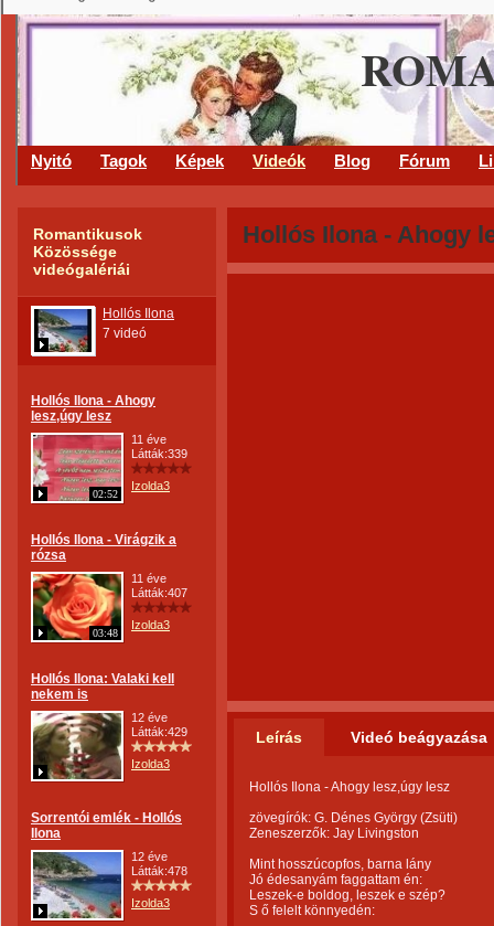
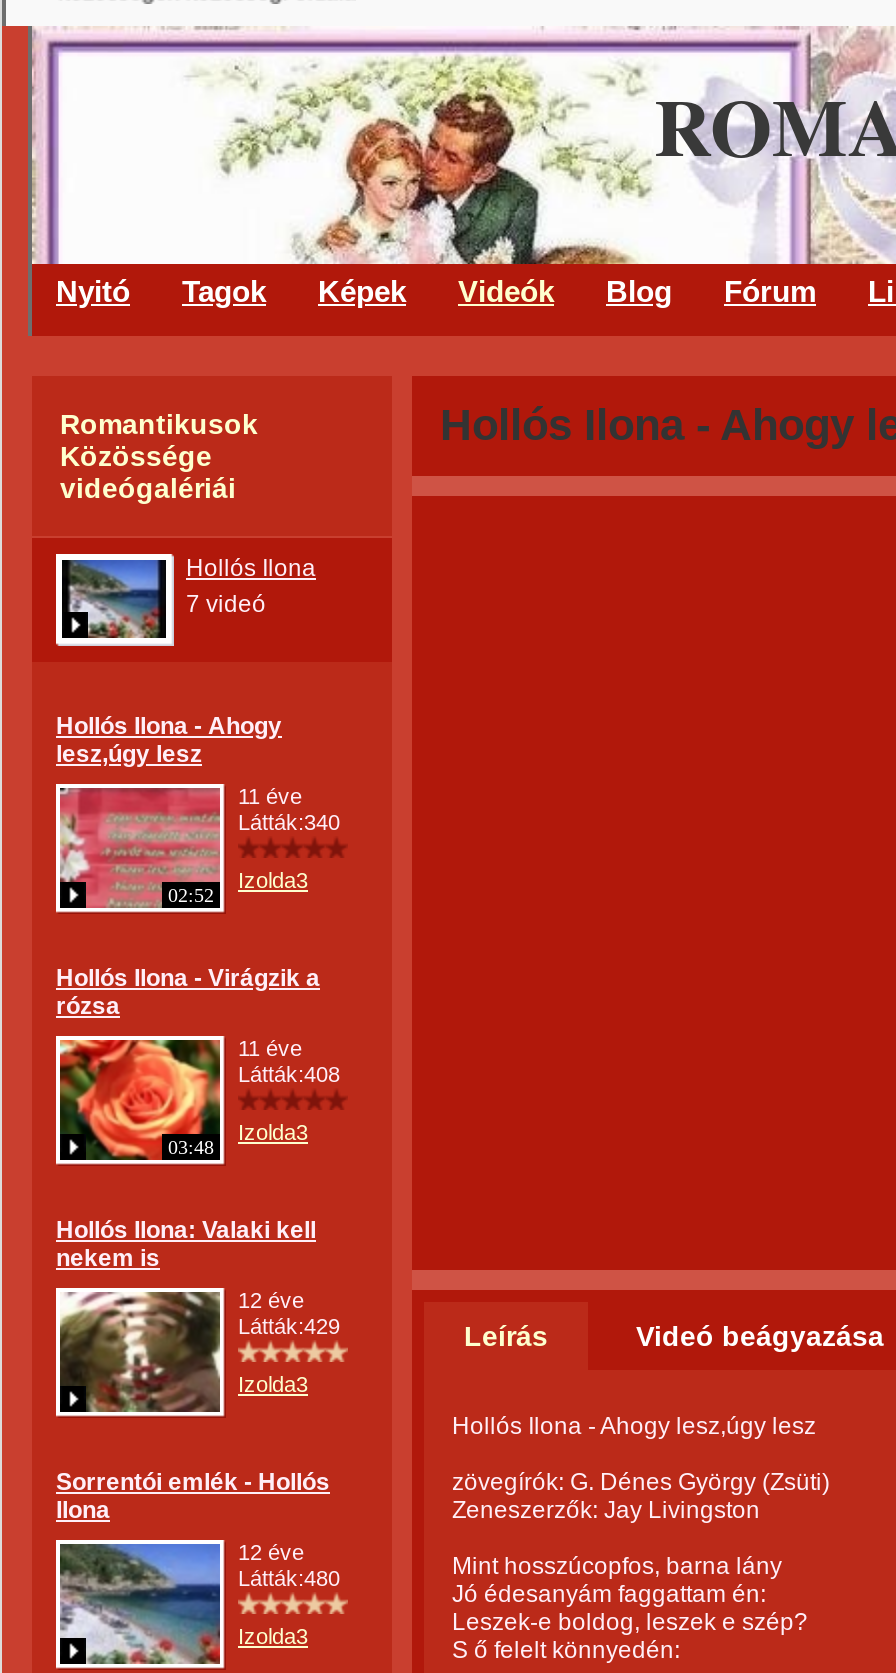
- Látták:339
+ Látták:340

- Látták:407
+ Látták:408

- Látták:478
+ Látták:480
